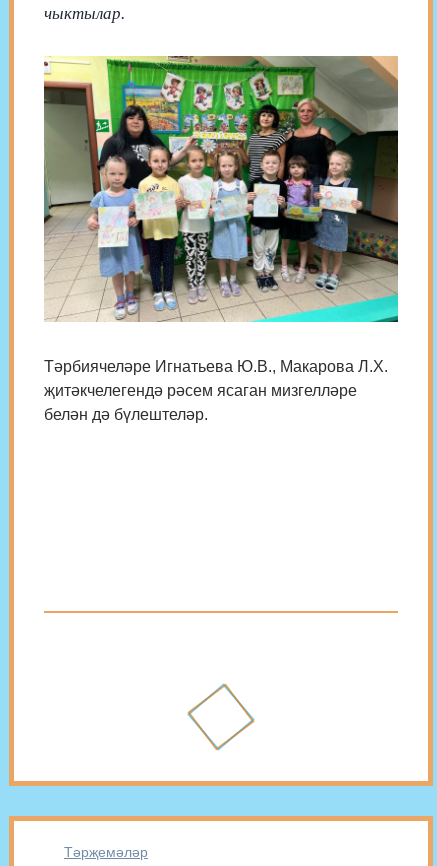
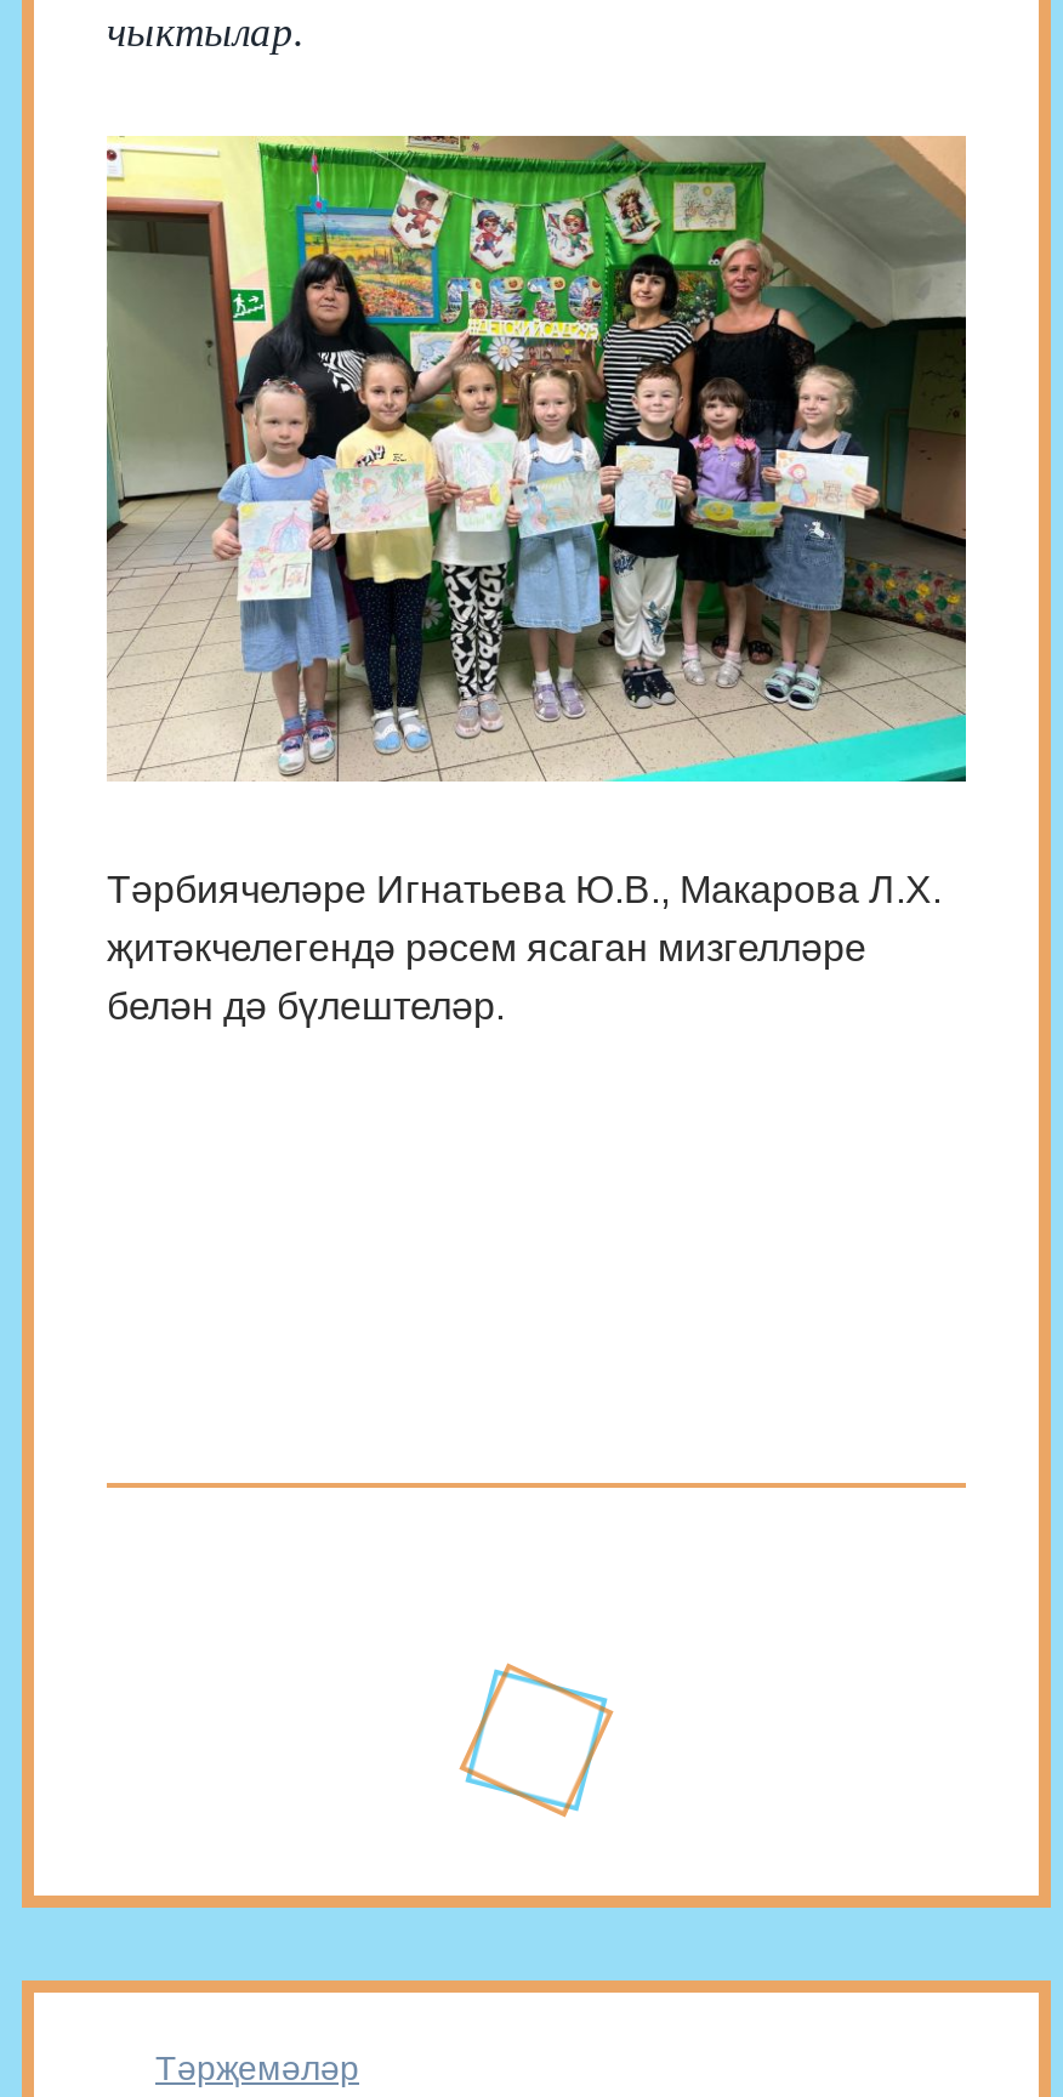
- [image]
+ [image]
